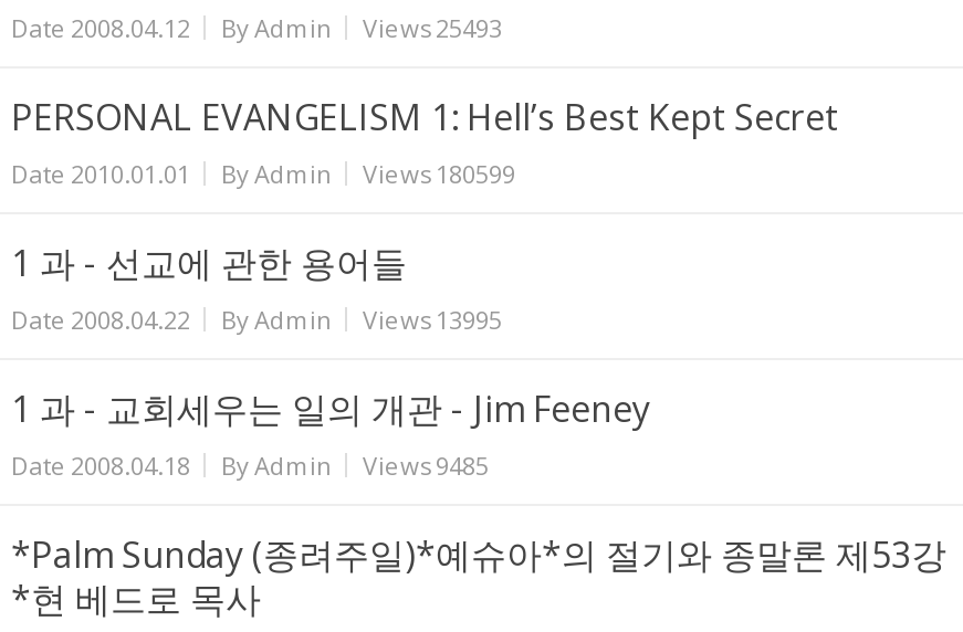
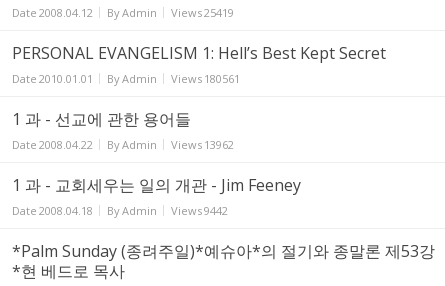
- Date 2008.04.12 By Admin Views 25493
+ Date 2008.04.12 By Admin Views 25419

- Date 2010.01.01 By Admin Views 180599
+ Date 2010.01.01 By Admin Views 180561

- Date 2008.04.22 By Admin Views 13995
+ Date 2008.04.22 By Admin Views 13962

- Date 2008.04.18 By Admin Views 9485
+ Date 2008.04.18 By Admin Views 9442
